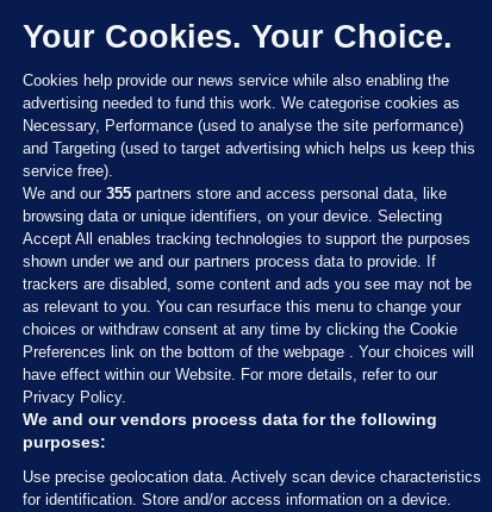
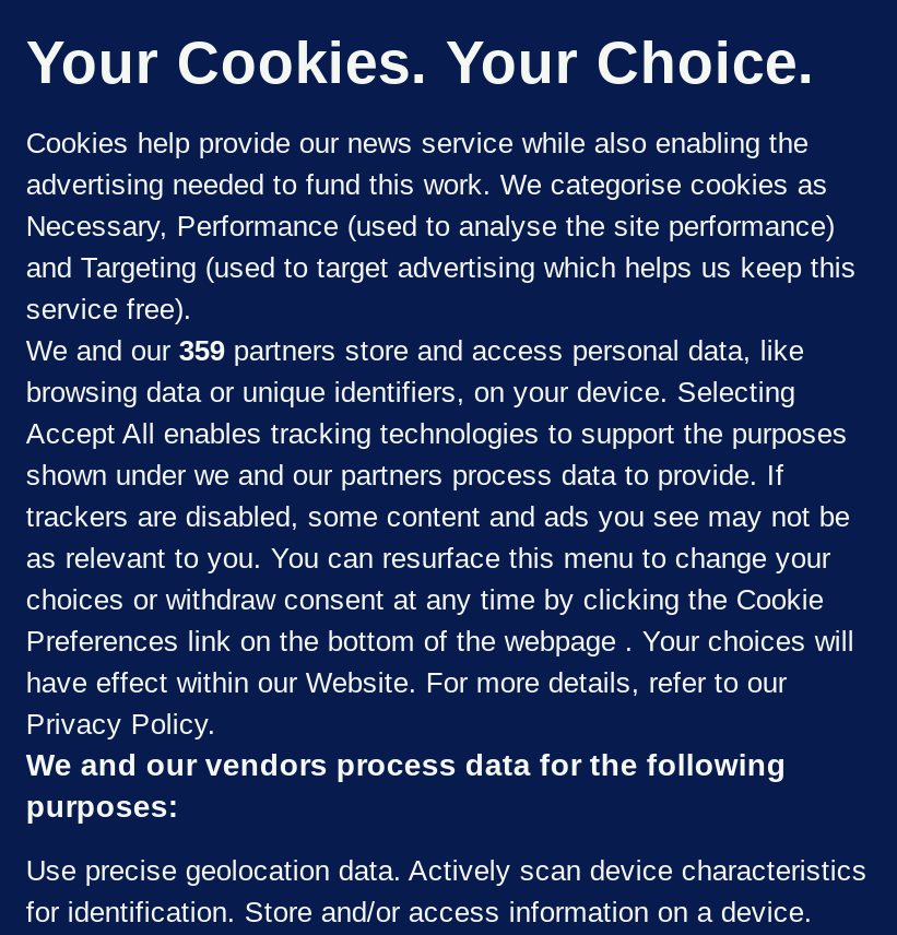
- We and our 355 partners store and access personal data, like
+ We and our 359 partners store and access personal data, like
